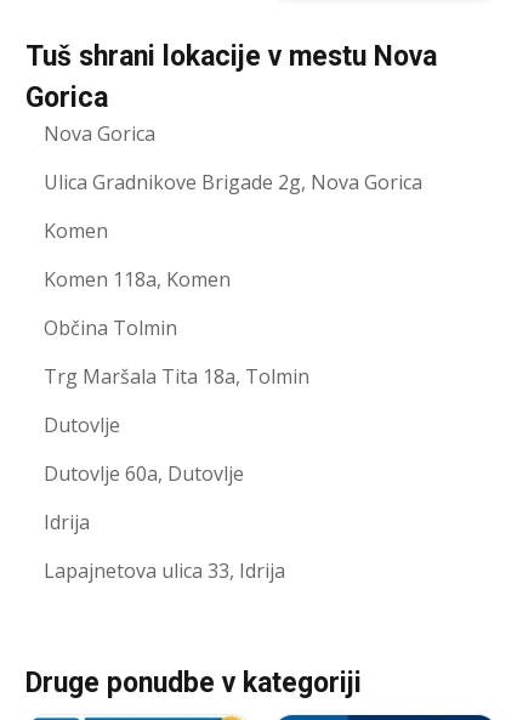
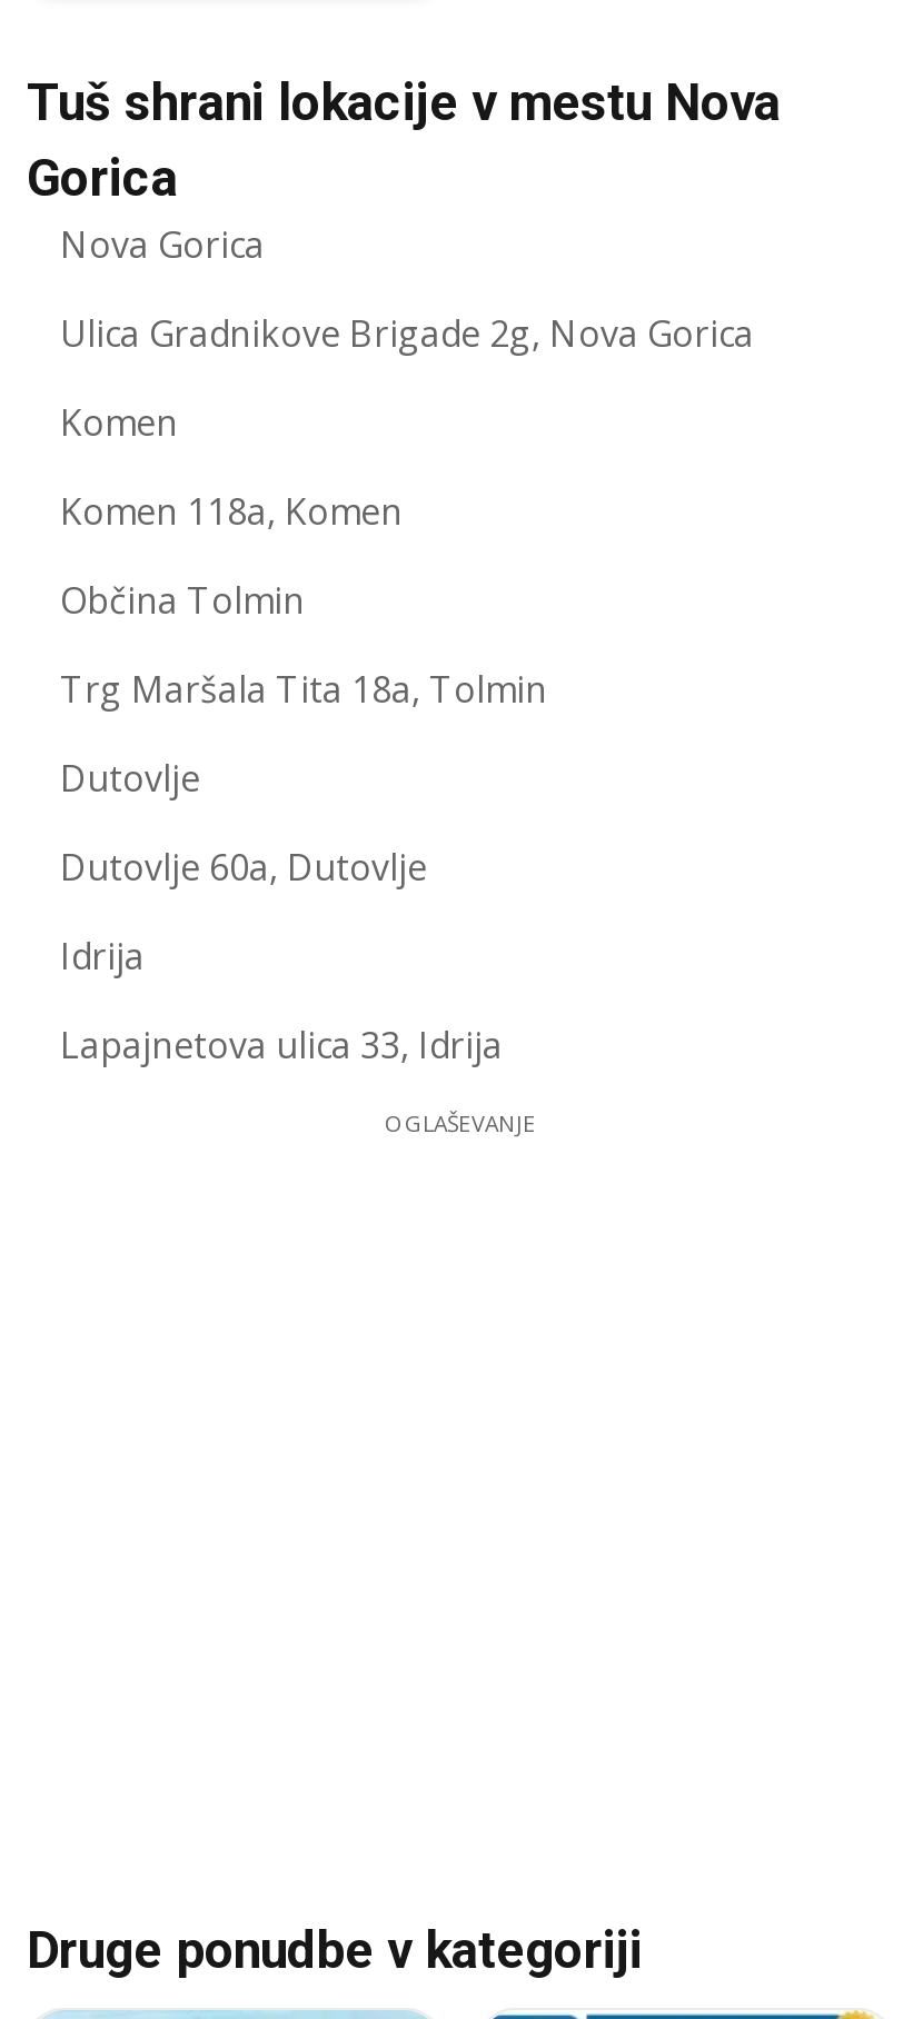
+ OGLAŠEVANJE
